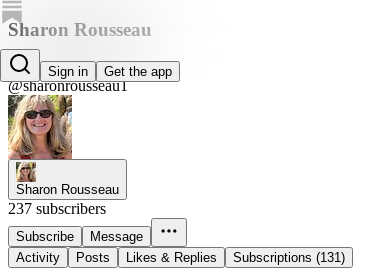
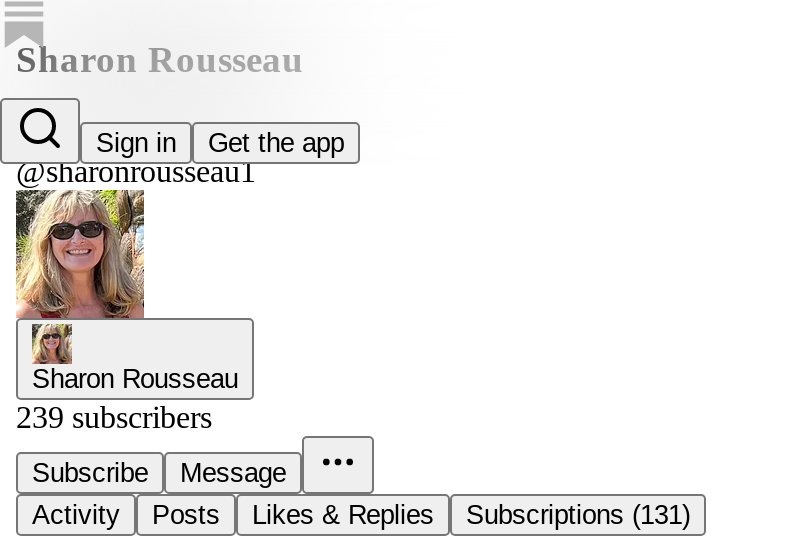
- 237 subscribers
+ 239 subscribers
